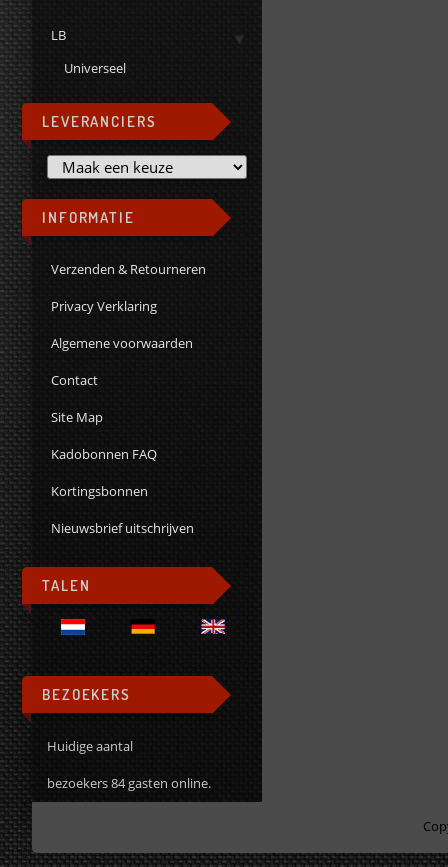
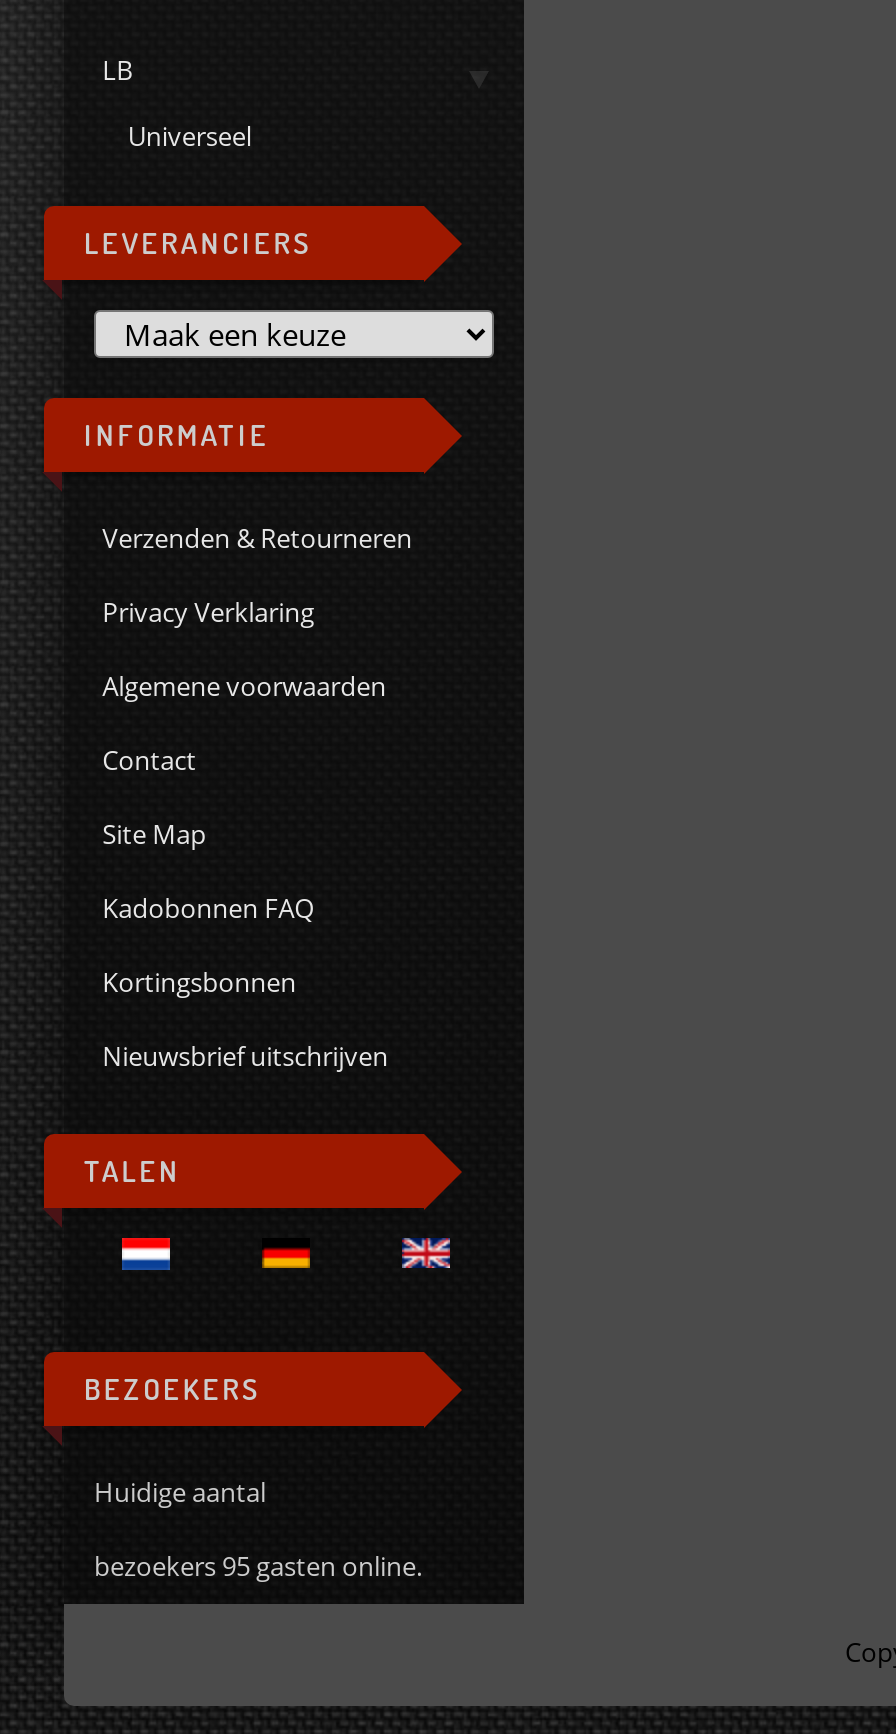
- bezoekers 84 gasten online.
+ bezoekers 95 gasten online.
